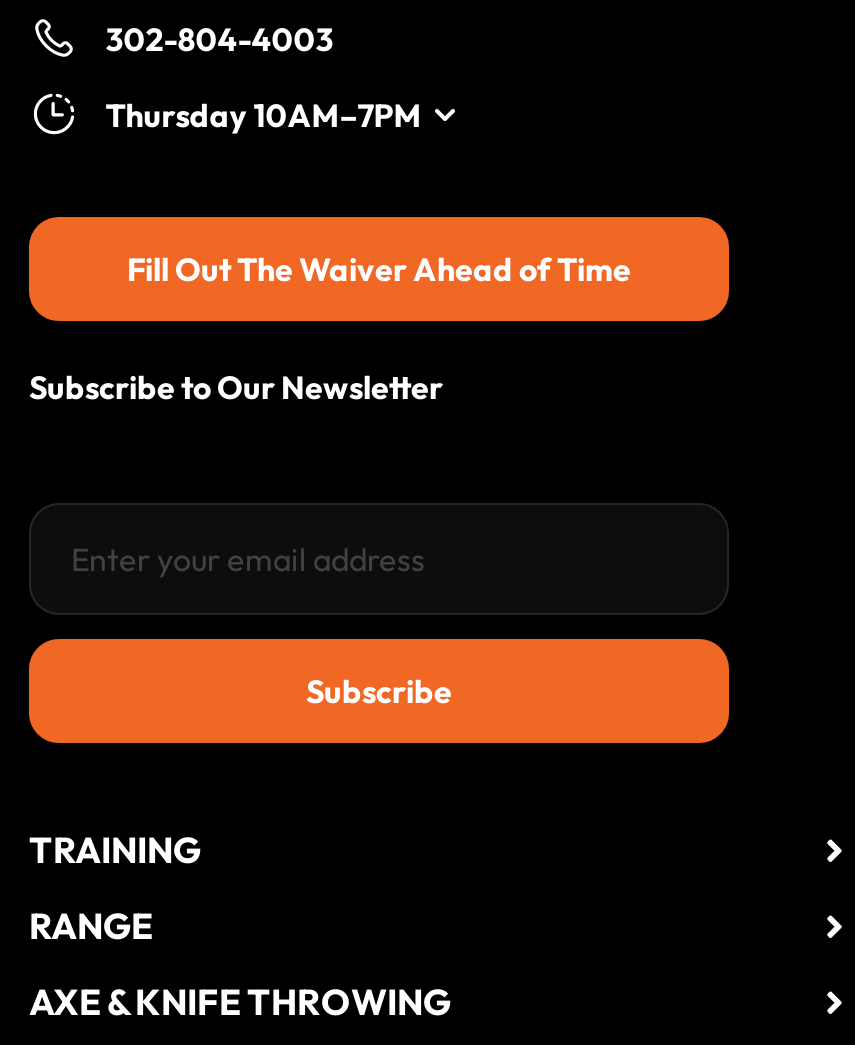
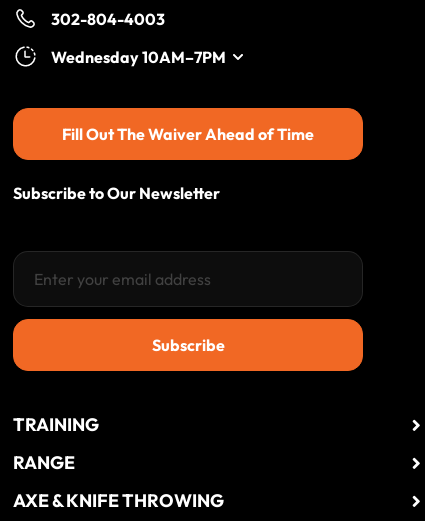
- Thursday 10AM–7PM
+ Wednesday 10AM–7PM
